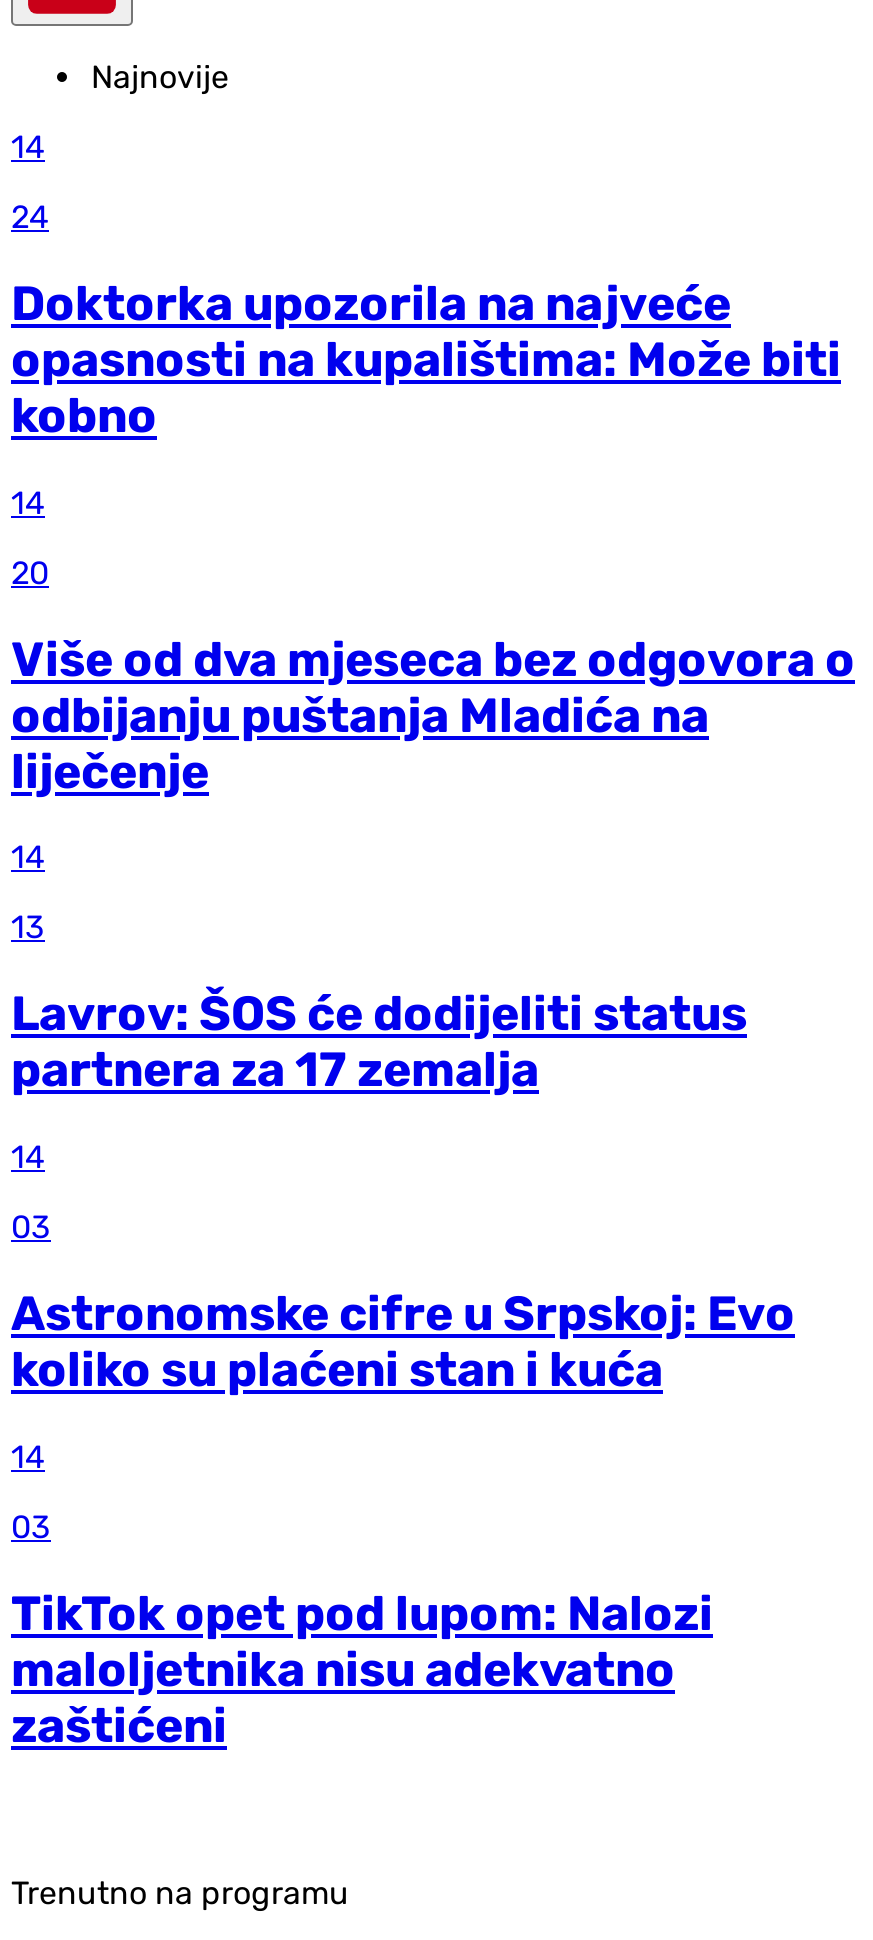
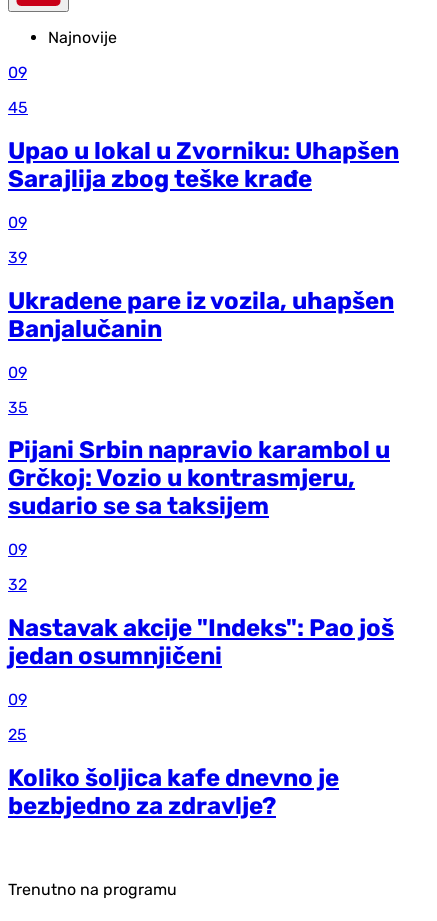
- 14
+ 09

- 24
+ 45

- Doktorka upozorila na najveće
- opasnosti na kupalištima: Može biti
- kobno
+ Upao u lokal u Zvorniku: Uhapšen
+ Sarajlija zbog teške krađe

- 14
+ 09

- 20
+ 39

- Više od dva mjeseca bez odgovora o
- odbijanju puštanja Mladića na
- liječenje
+ Ukradene pare iz vozila, uhapšen
+ Banjalučanin

- 14
+ 09

- 13
+ 35

- Lavrov: ŠOS će dodijeliti status
- partnera za 17 zemalja
+ Pijani Srbin napravio karambol u
+ Grčkoj: Vozio u kontrasmjeru,
+ sudario se sa taksijem

- 14
+ 09

- 03
+ 32

- Astronomske cifre u Srpskoj: Evo
- koliko su plaćeni stan i kuća
+ Nastavak akcije "Indeks": Pao još
+ jedan osumnjičeni

- 14
+ 09

- 03
+ 25

- TikTok opet pod lupom: Nalozi
- maloljetnika nisu adekvatno
- zaštićeni
+ Koliko šoljica kafe dnevno je
+ bezbjedno za zdravlje?
